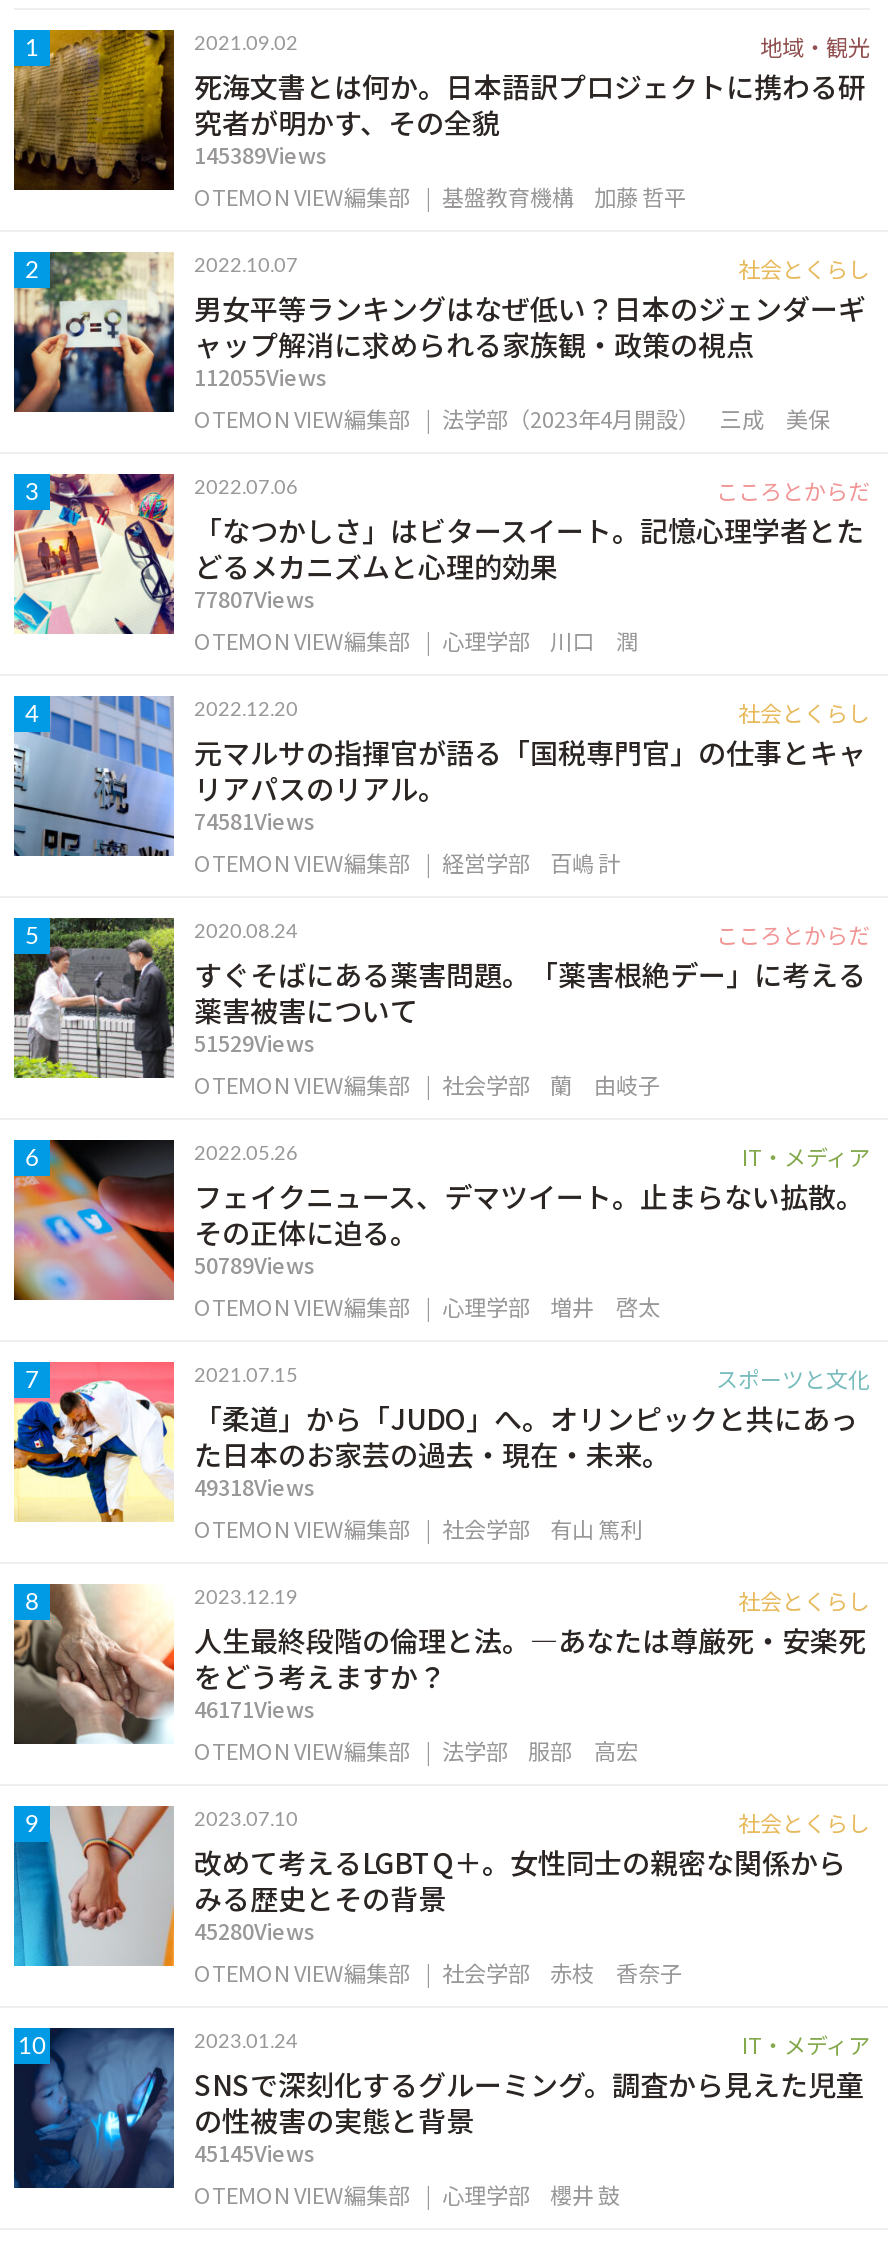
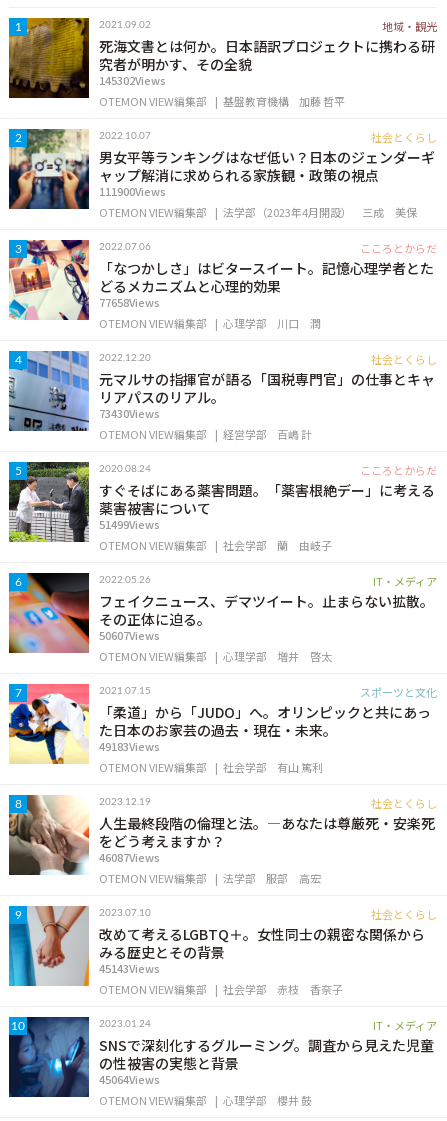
- 145389Views
+ 145302Views

- 112055Views
+ 111900Views

- 77807Views
+ 77658Views

- 74581Views
+ 73430Views

- 51529Views
+ 51499Views

- 50789Views
+ 50607Views

- 49318Views
+ 49183Views

- 46171Views
+ 46087Views

- 45280Views
+ 45143Views

- 45145Views
+ 45064Views
